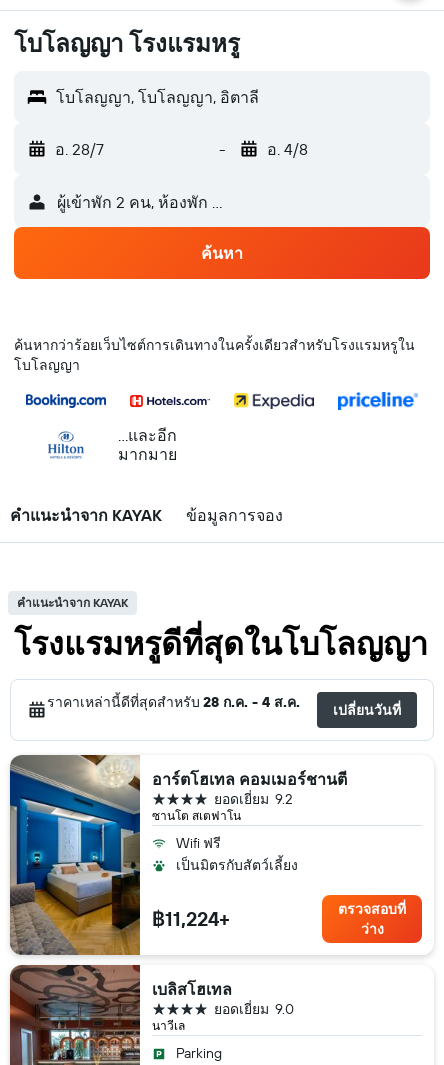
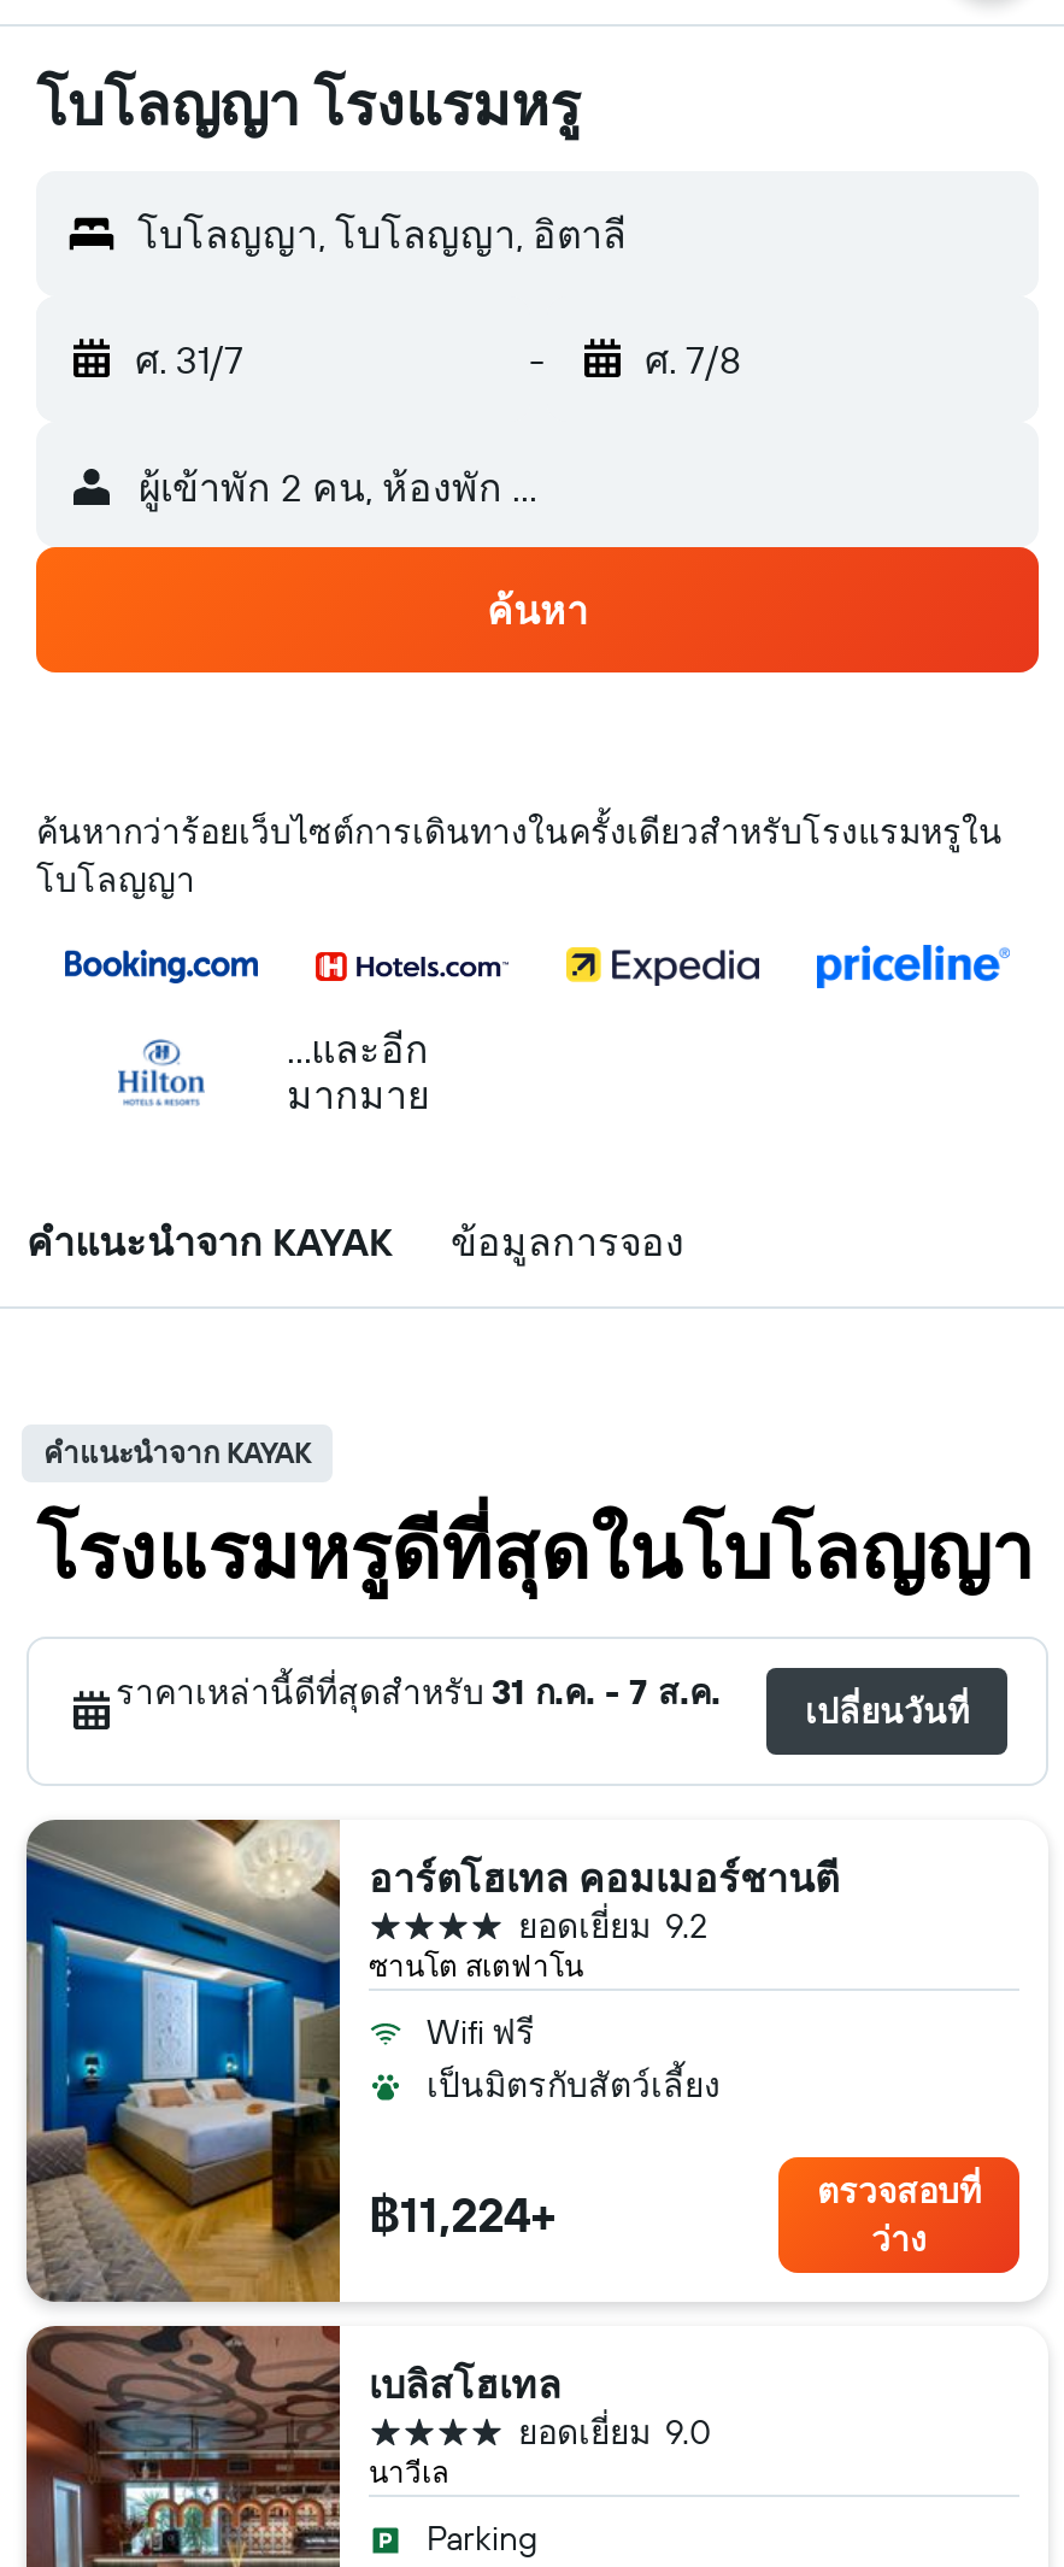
- อ. 28/7
+ ศ. 31/7

- อ. 4/8
+ ศ. 7/8

- ราคาเหล่านี้ดีที่สุดสำหรับ28 ก.ค. - 4 ส.ค.
+ ราคาเหล่านี้ดีที่สุดสำหรับ31 ก.ค. - 7 ส.ค.
